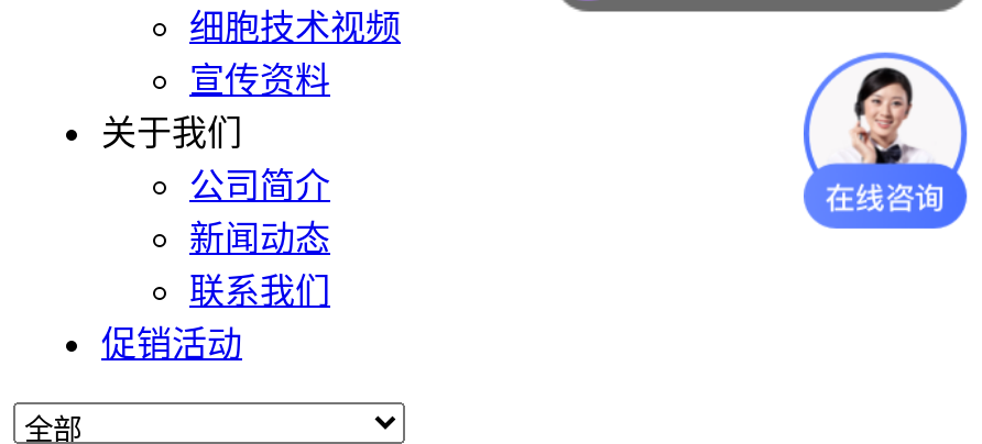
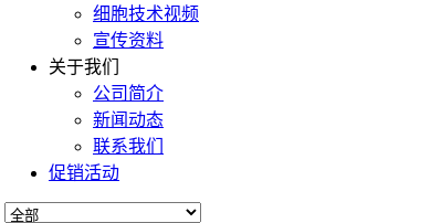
- [image]
